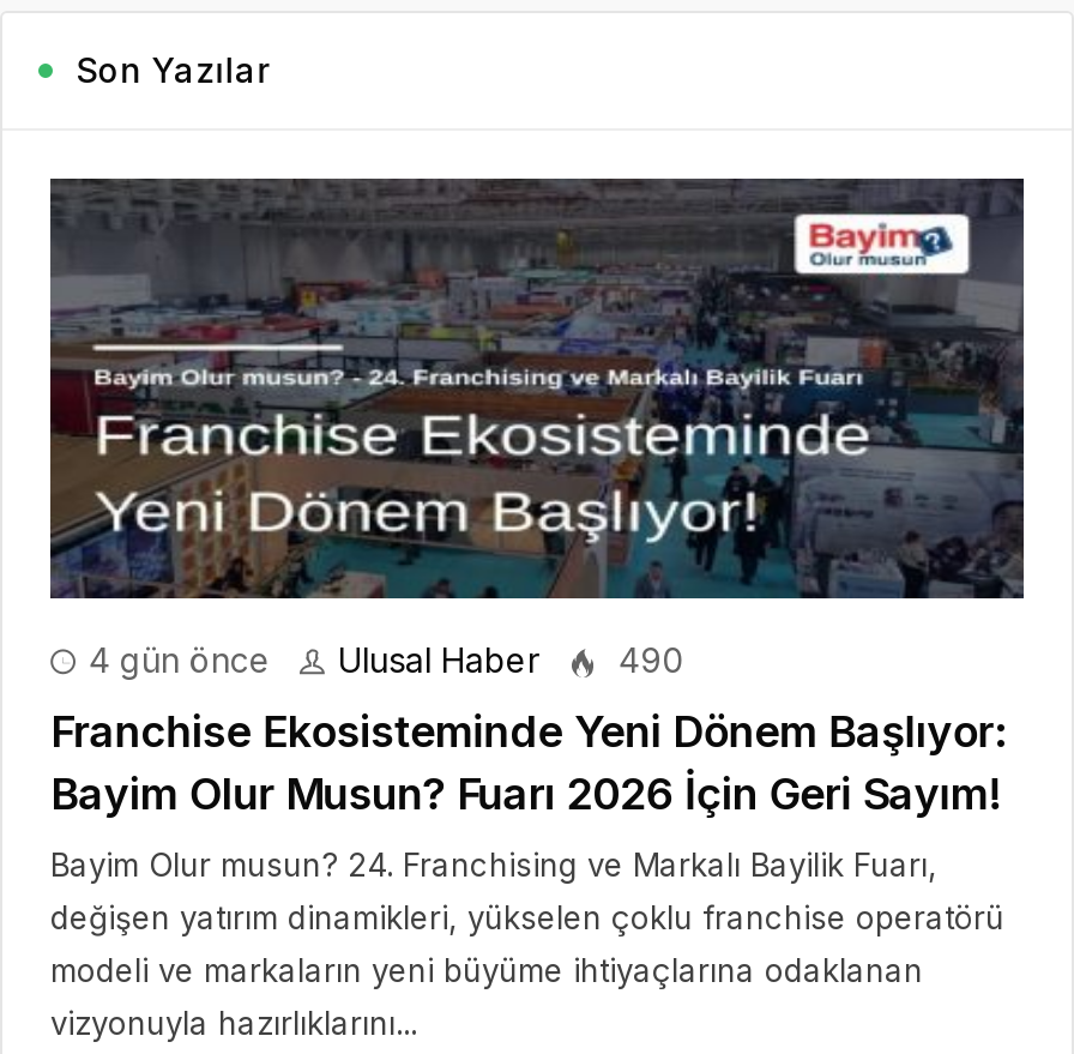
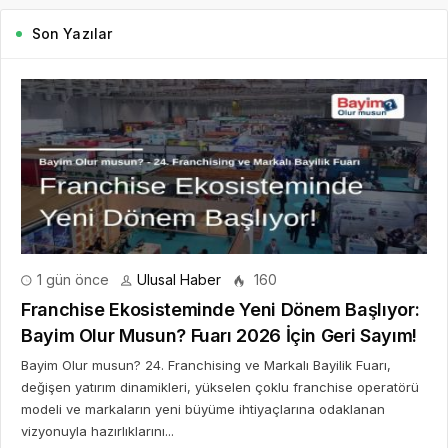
- 4 gün önce
+ 1 gün önce

- 490
+ 160
